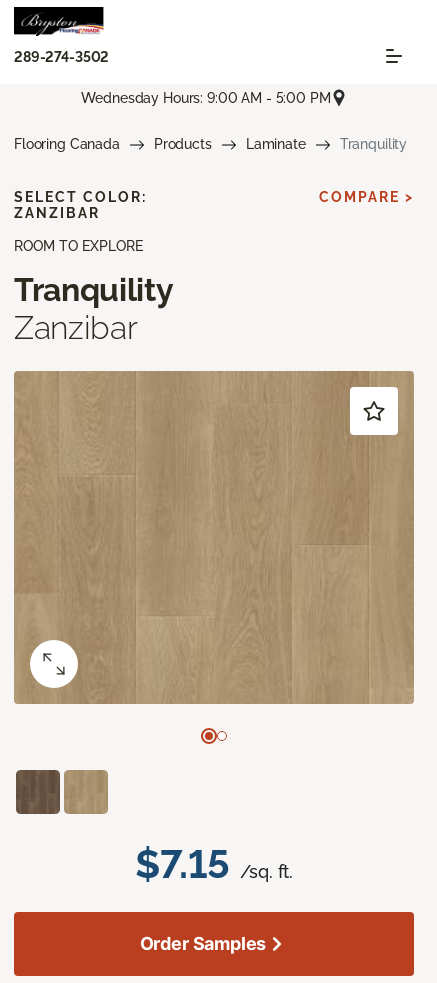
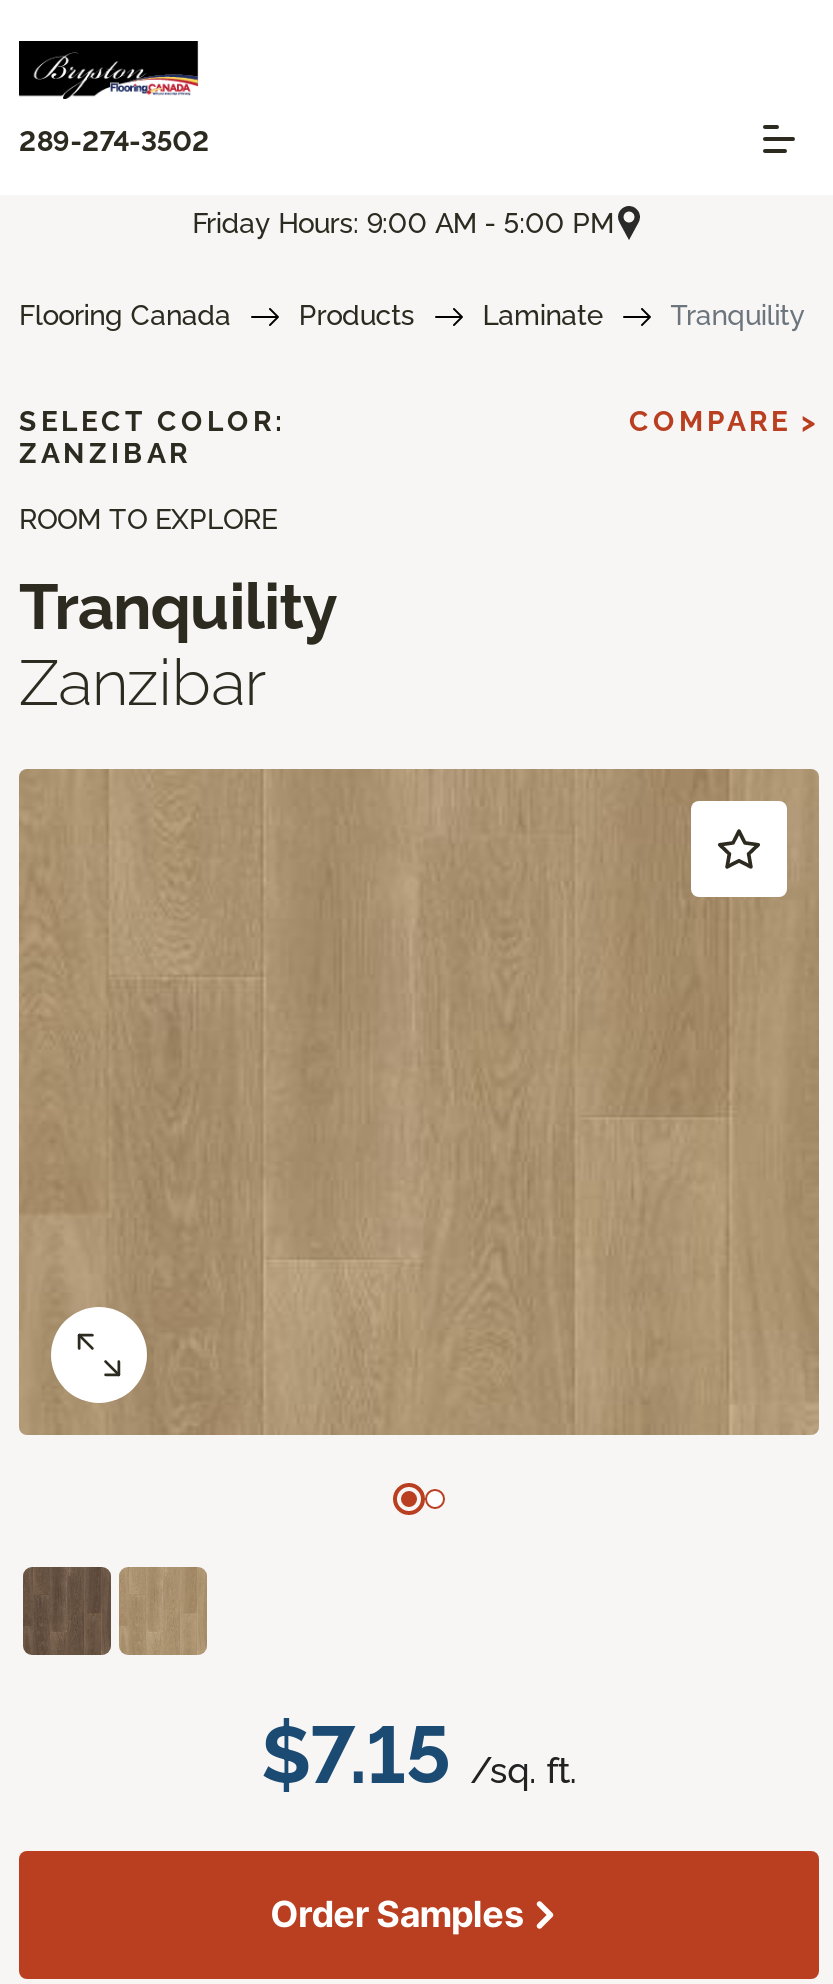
- Wednesday Hours: 9:00 AM - 5:00 PM
+ Friday Hours: 9:00 AM - 5:00 PM
